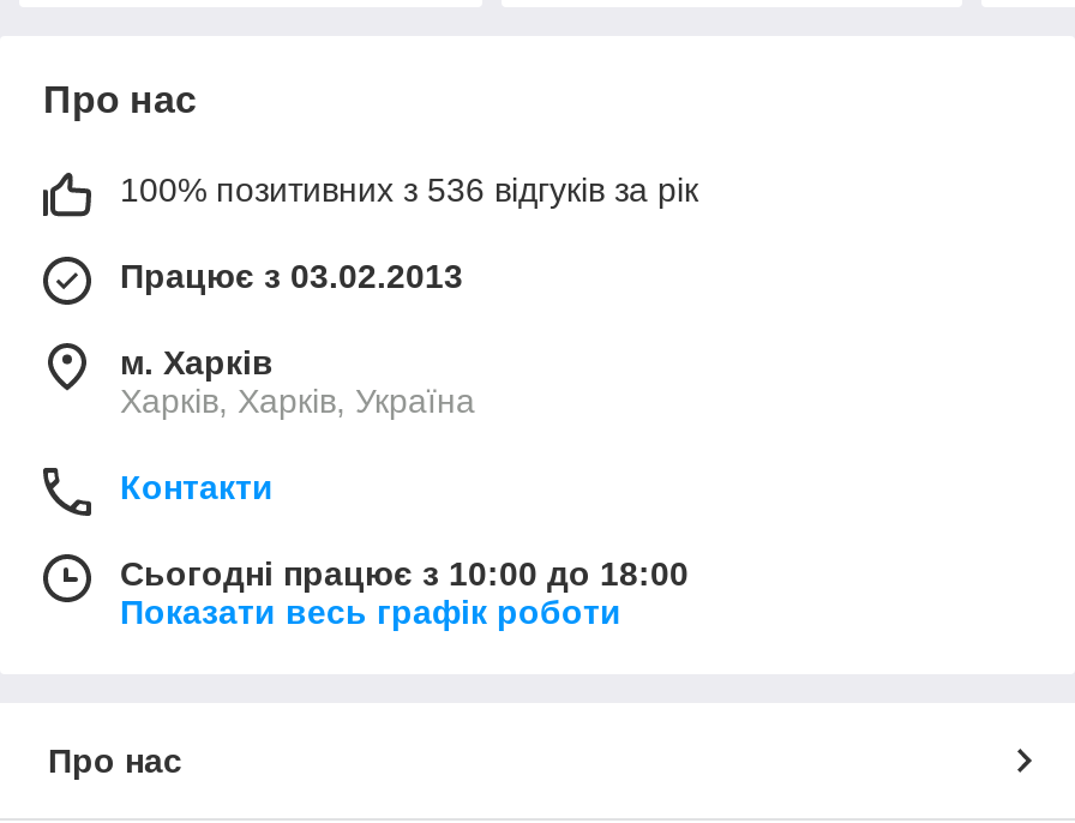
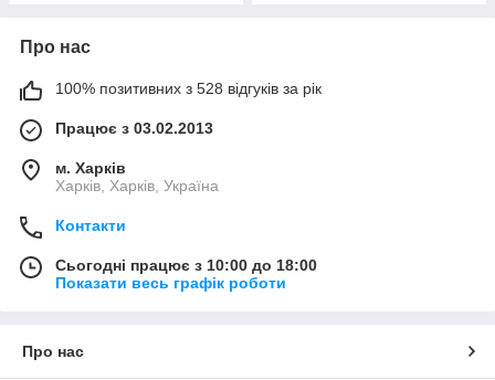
- 100% позитивних з 536 відгуків за рік
+ 100% позитивних з 528 відгуків за рік
